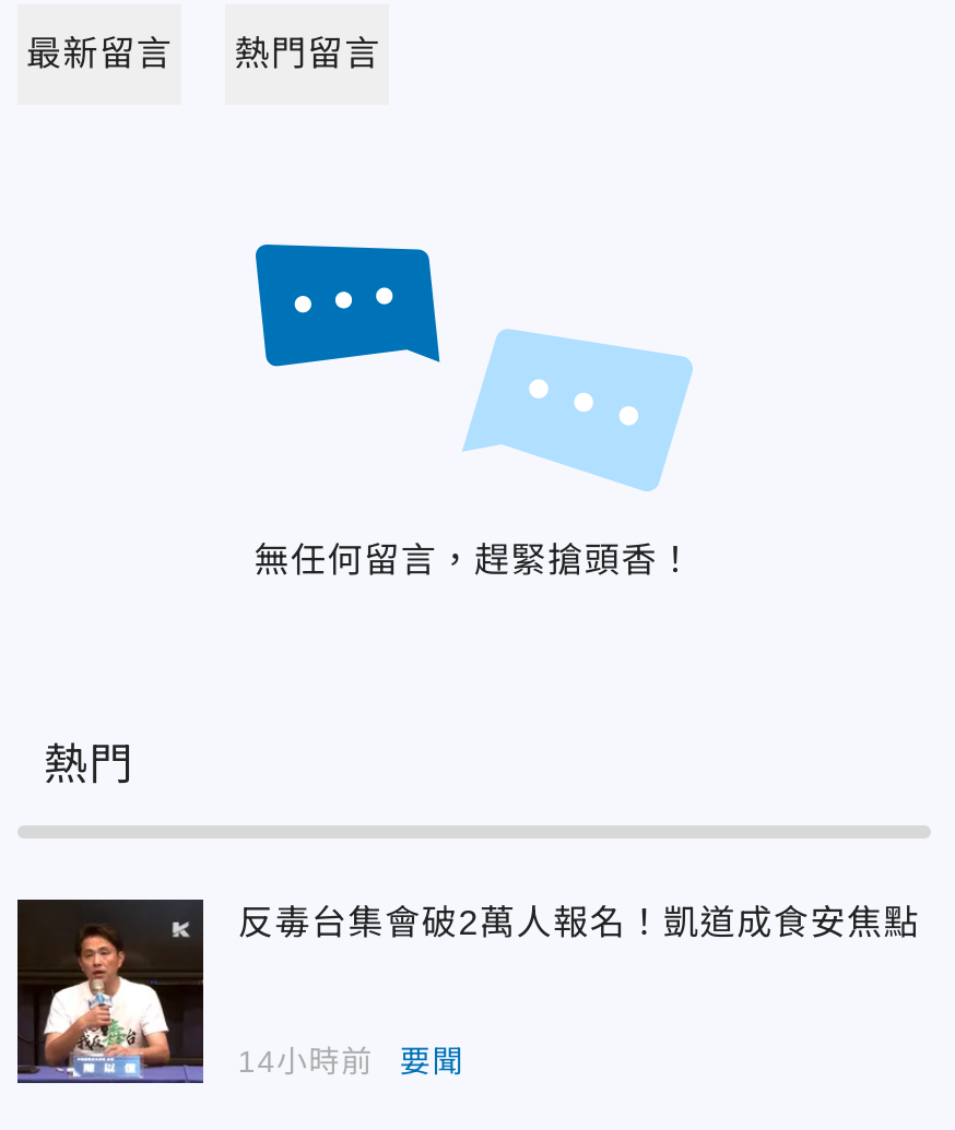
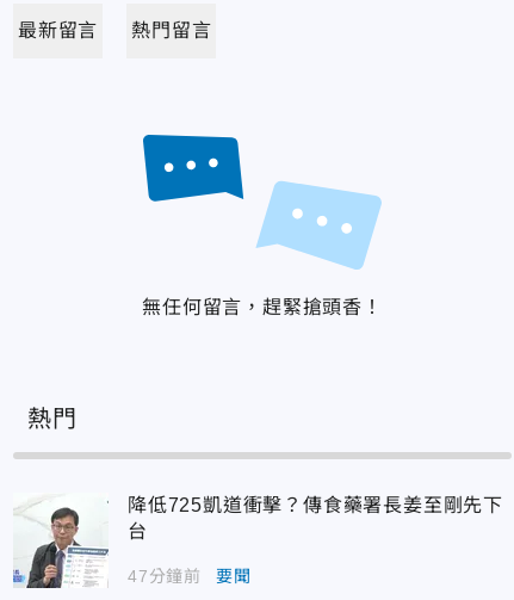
- [image]
- 反毒台集會破2萬人報名！凱道成食安焦點
+ [image]
+ 降低725凱道衝擊？傳食藥署長姜至剛先下
+ 台

- 14小時前 要聞
+ 47分鐘前 要聞
